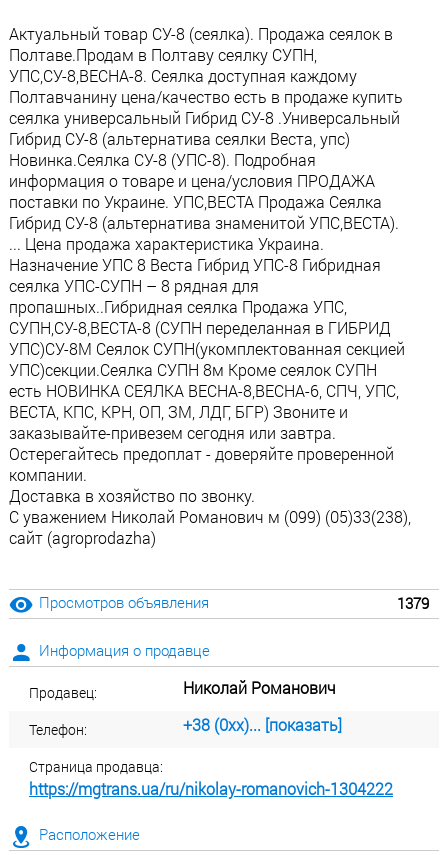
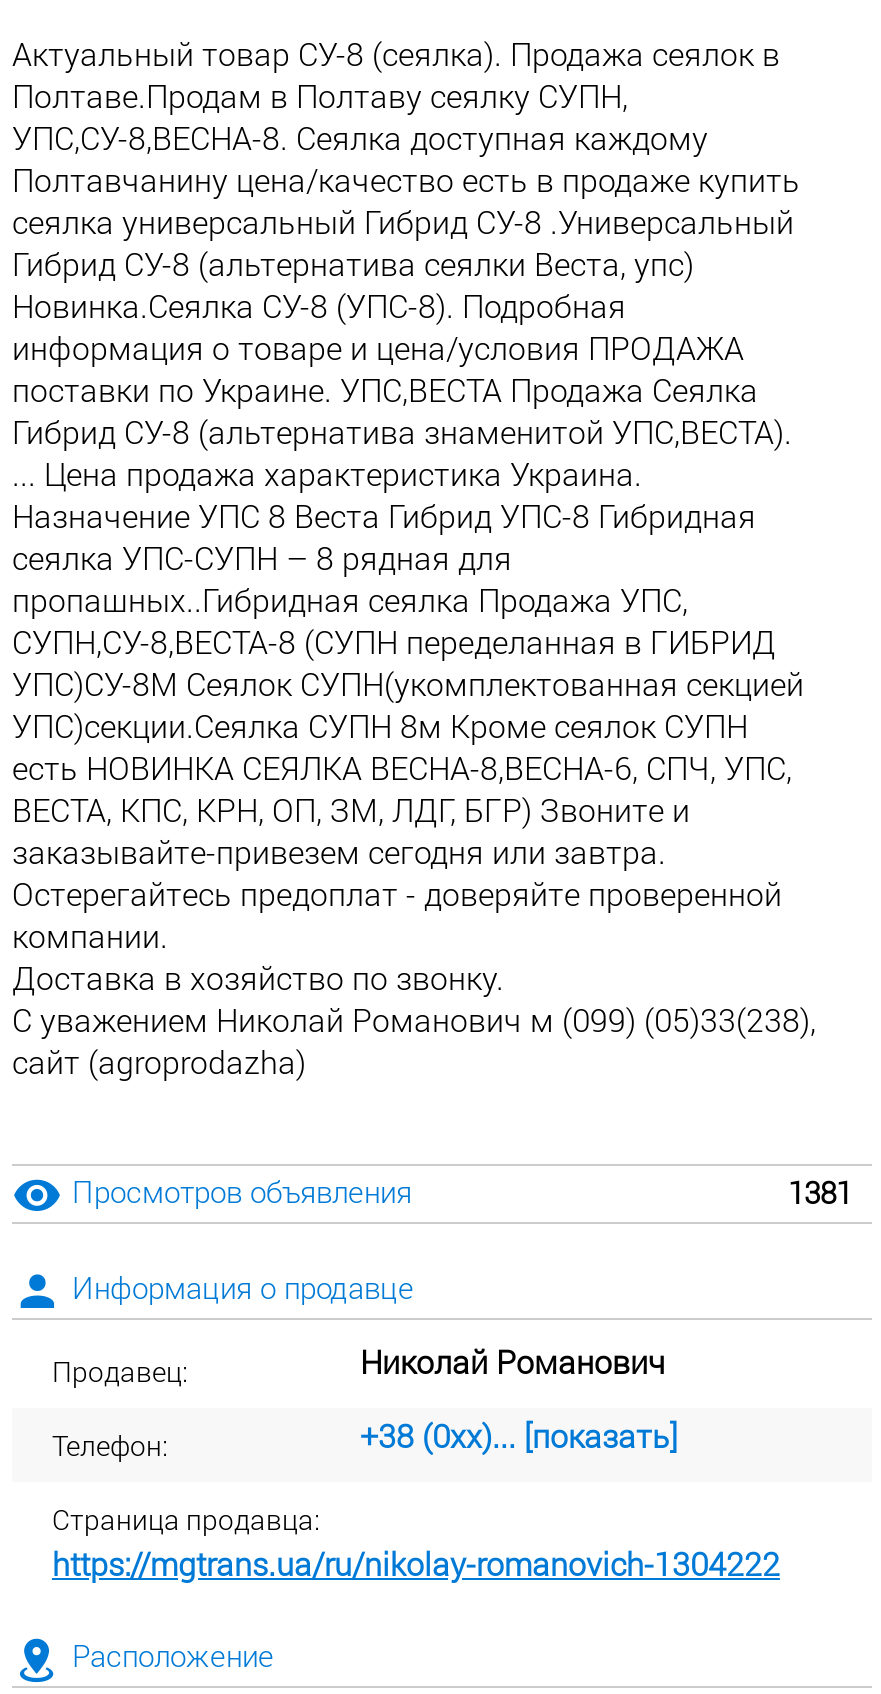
- 1379
+ 1381
